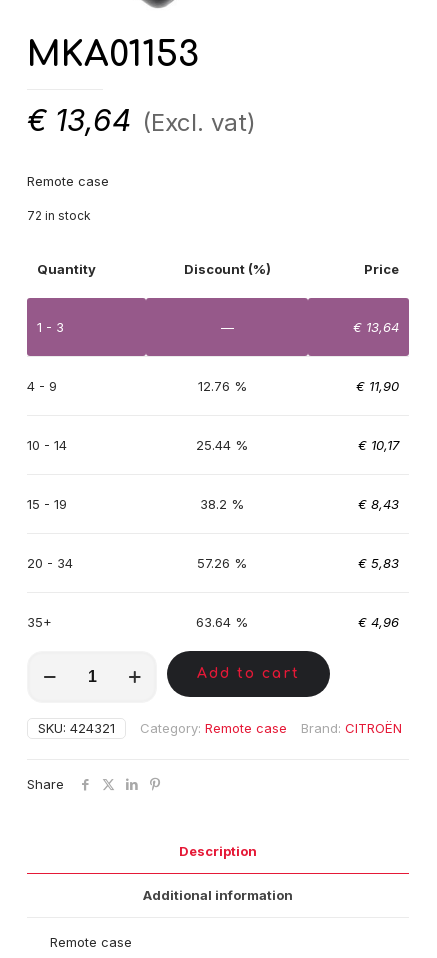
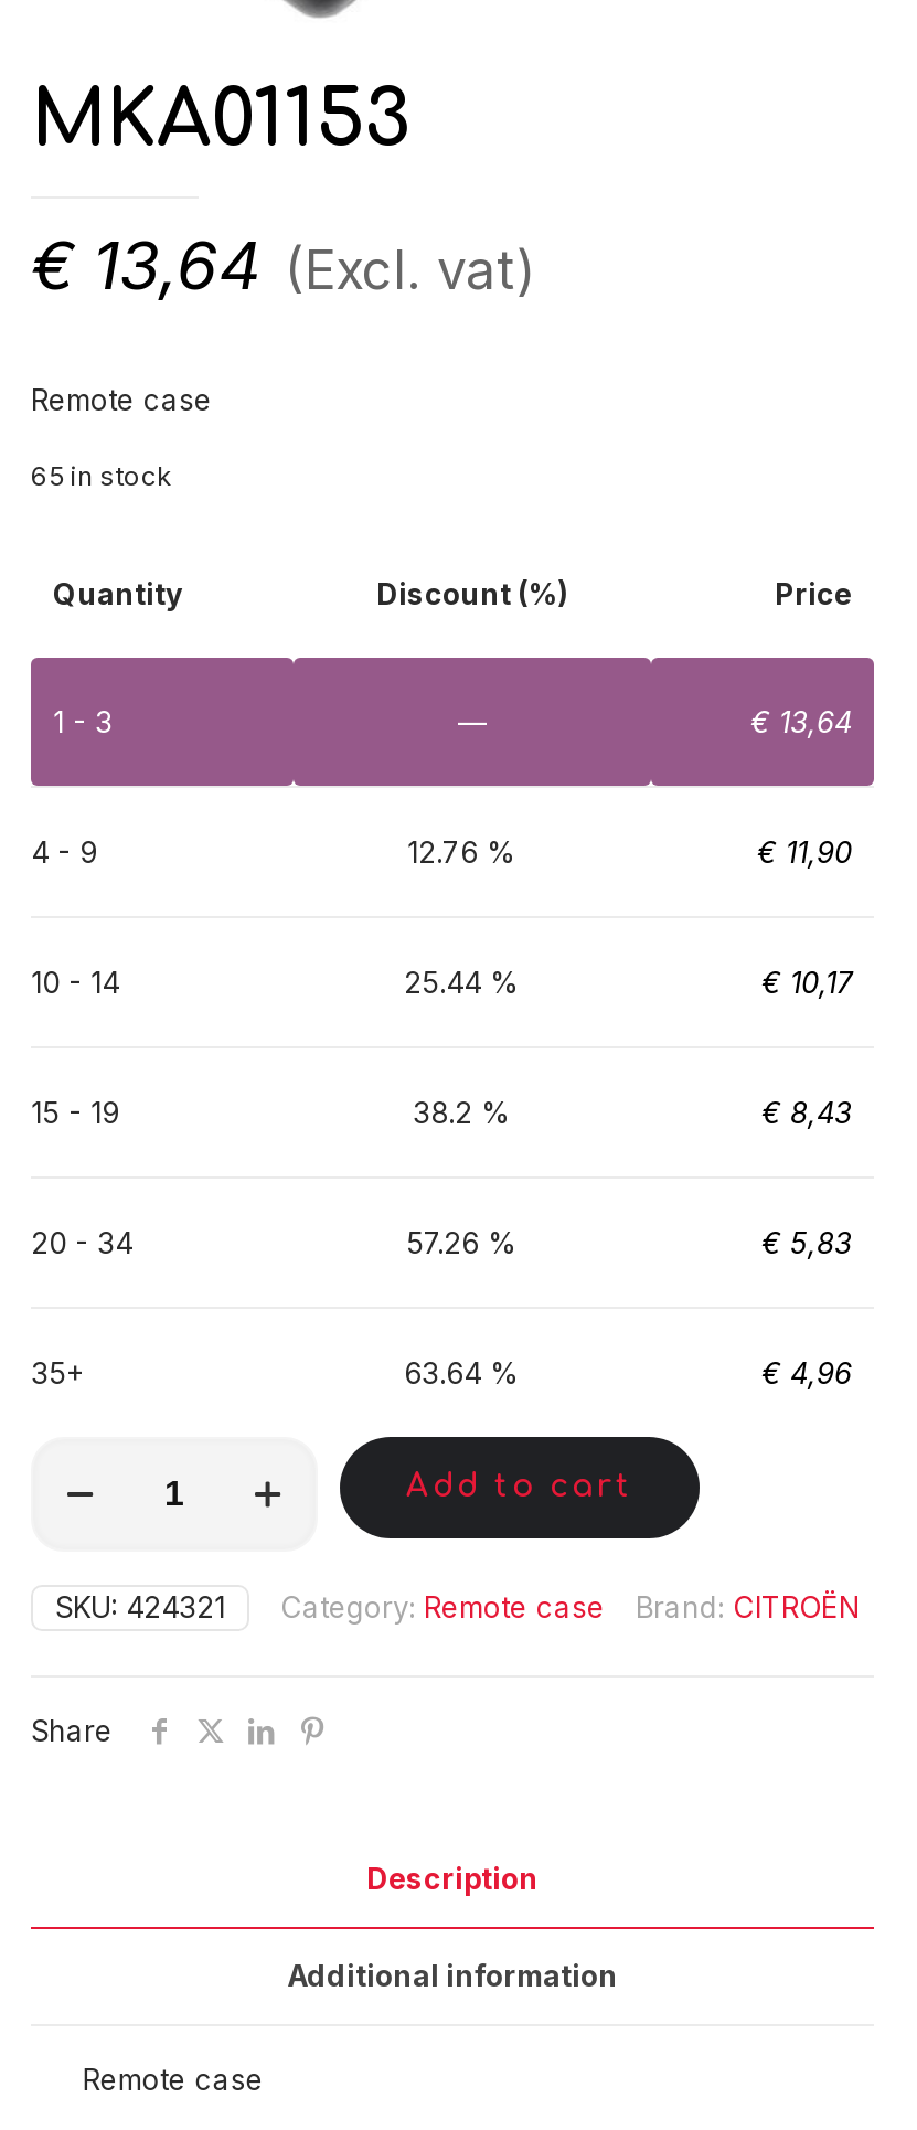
- 72 in stock
+ 65 in stock
